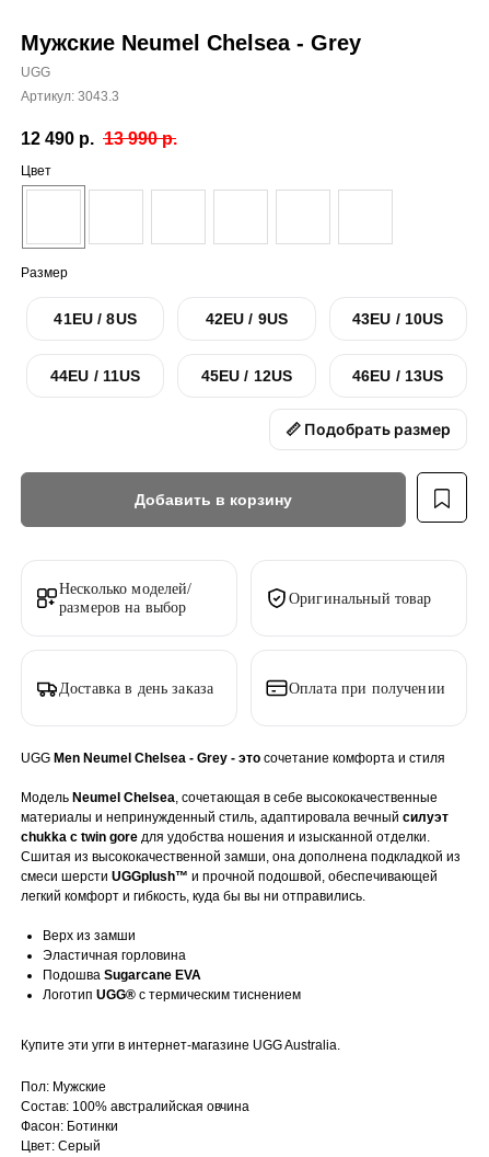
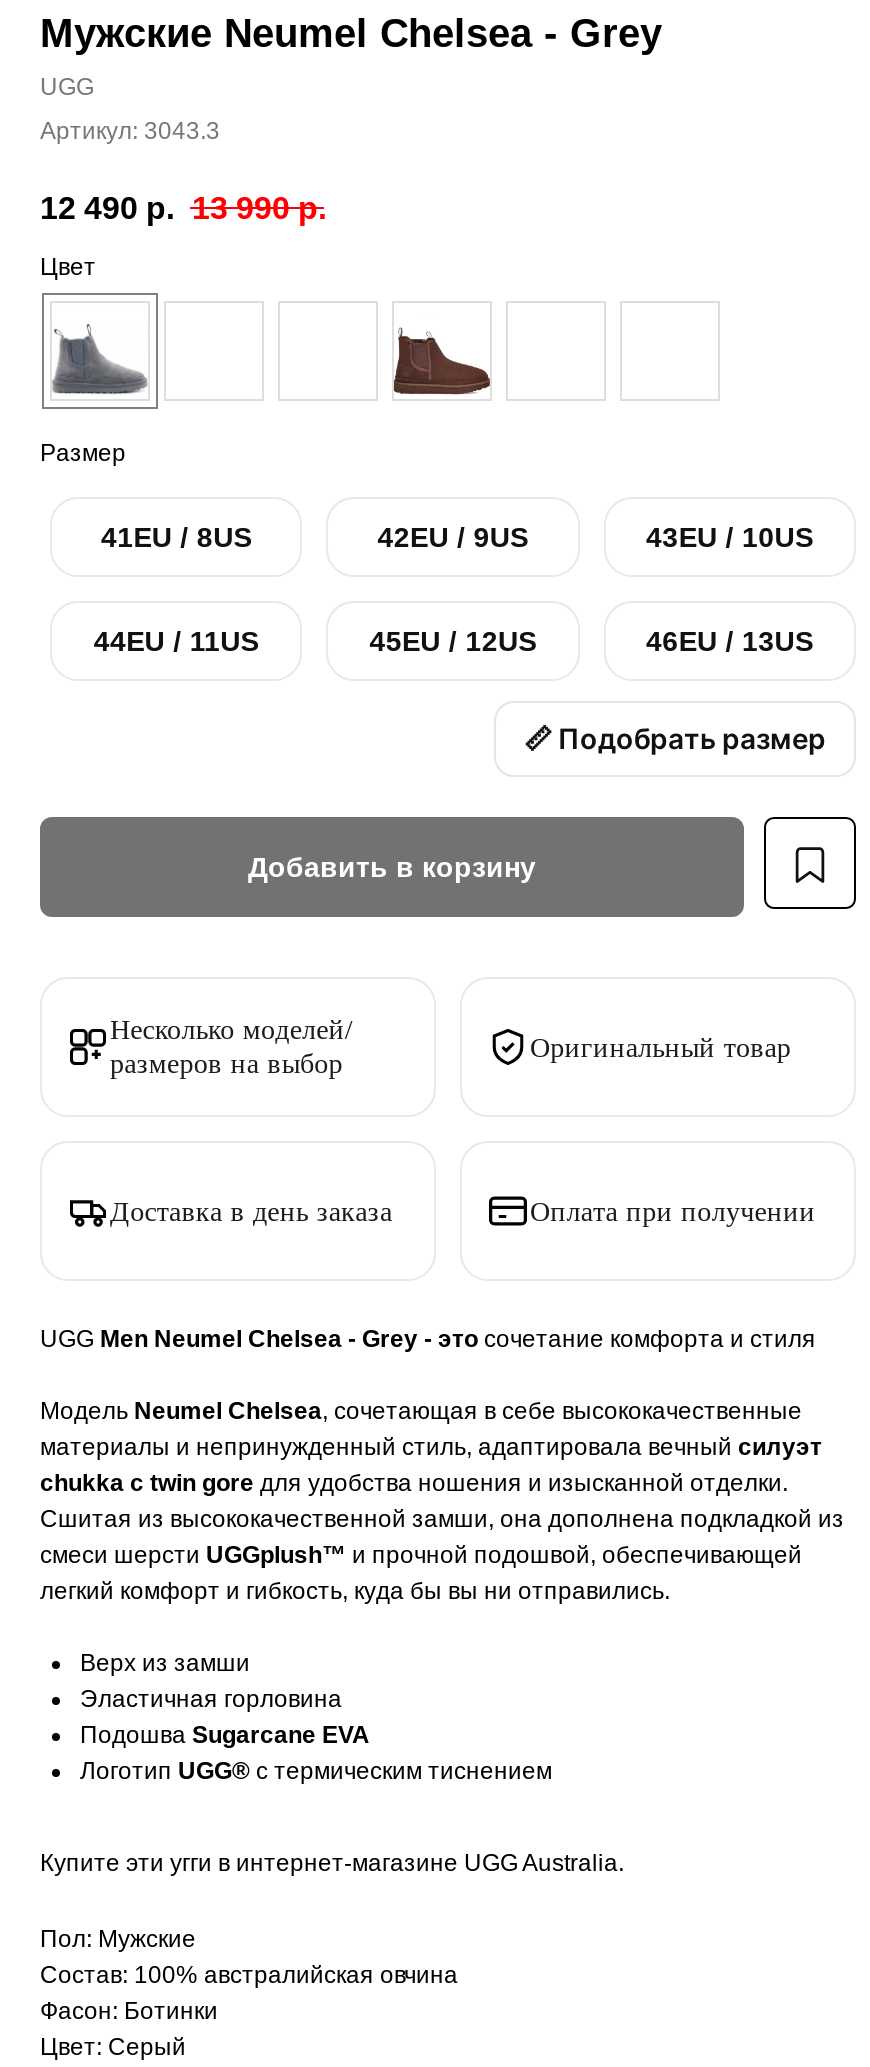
+ [image]

+ [image]
